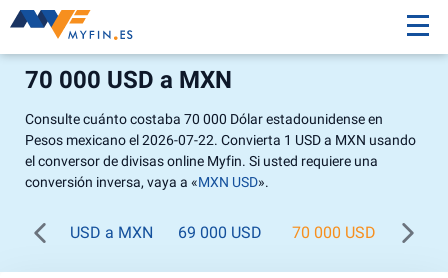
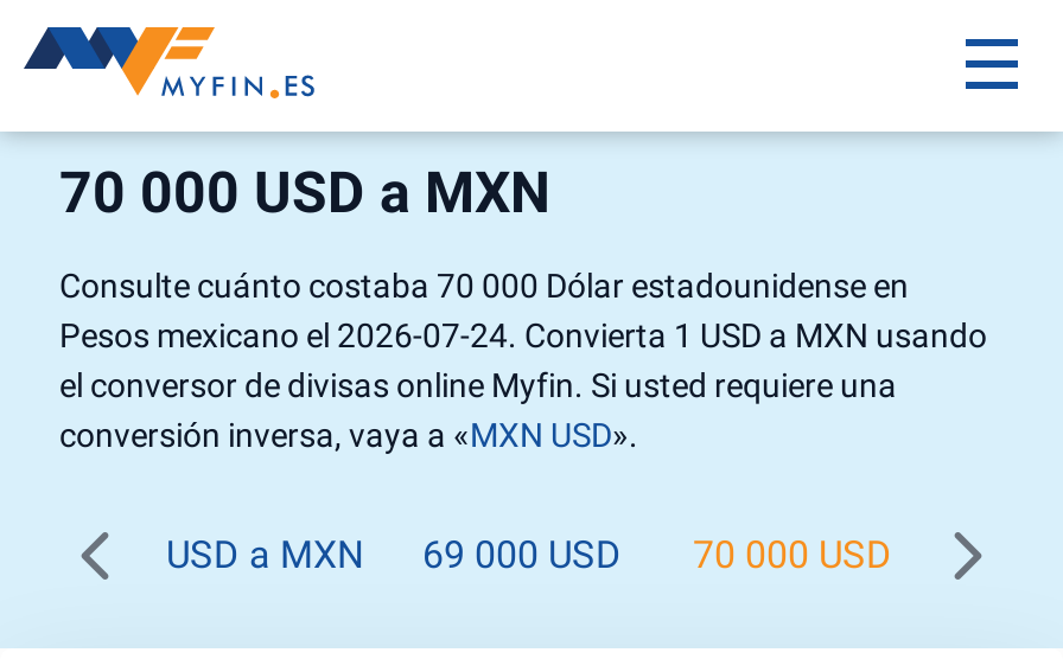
- Pesos mexicano el 2026-07-22. Convierta 1 USD a MXN usando
+ Pesos mexicano el 2026-07-24. Convierta 1 USD a MXN usando
